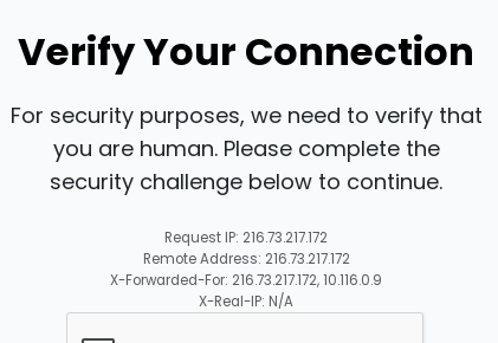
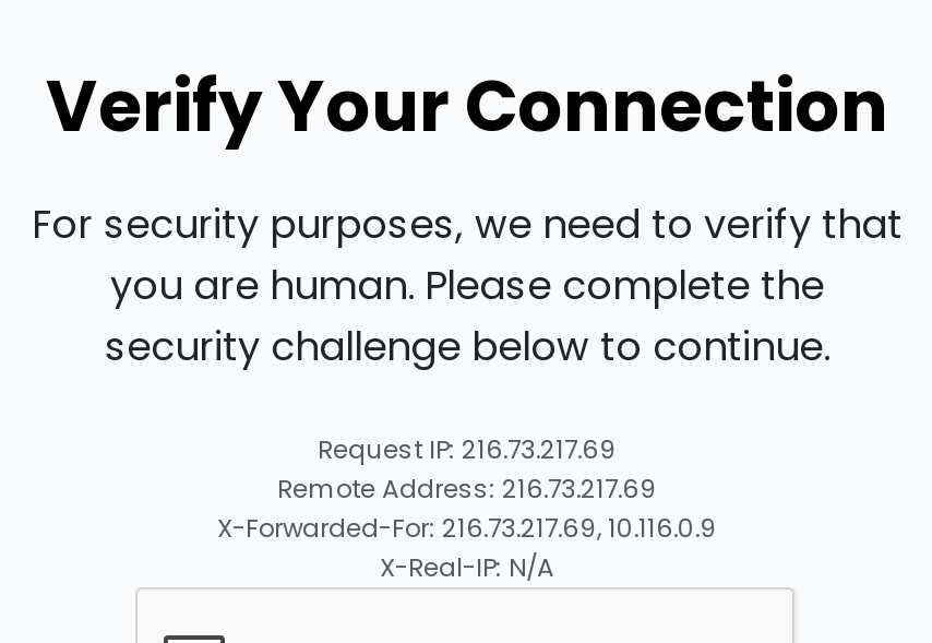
- Request IP: 216.73.217.172
+ Request IP: 216.73.217.69

- Remote Address: 216.73.217.172
+ Remote Address: 216.73.217.69

- X-Forwarded-For: 216.73.217.172, 10.116.0.9
+ X-Forwarded-For: 216.73.217.69, 10.116.0.9
